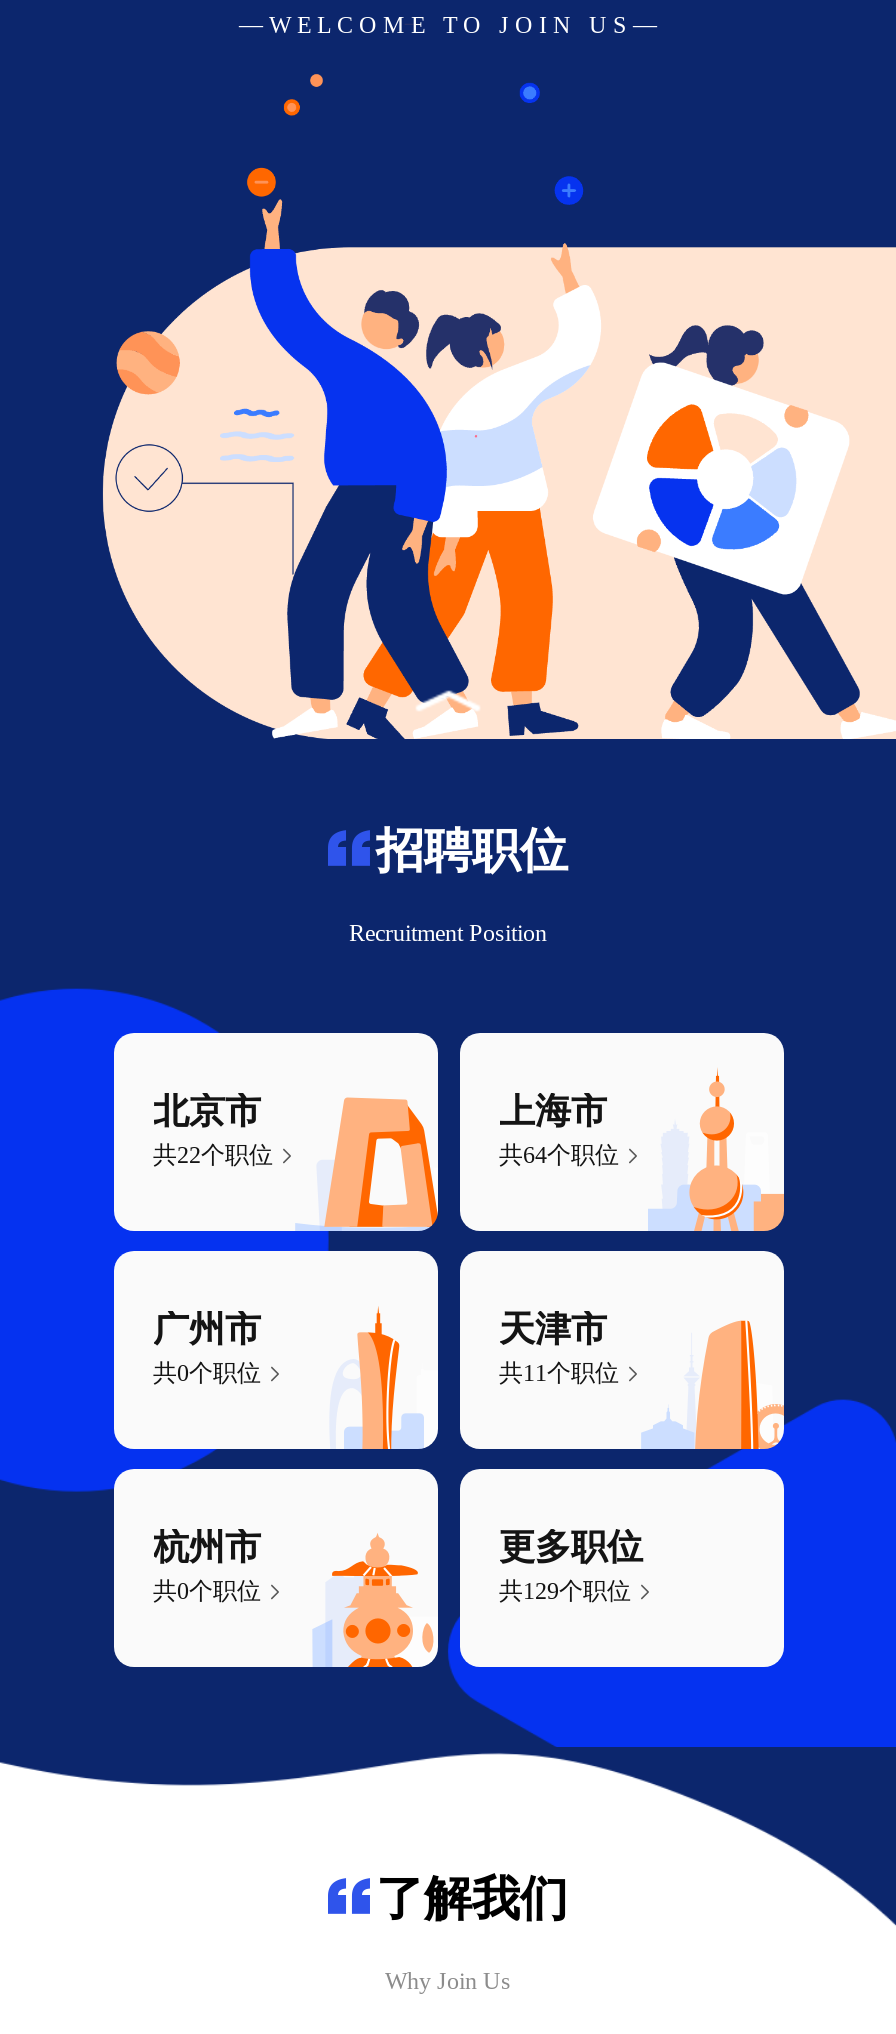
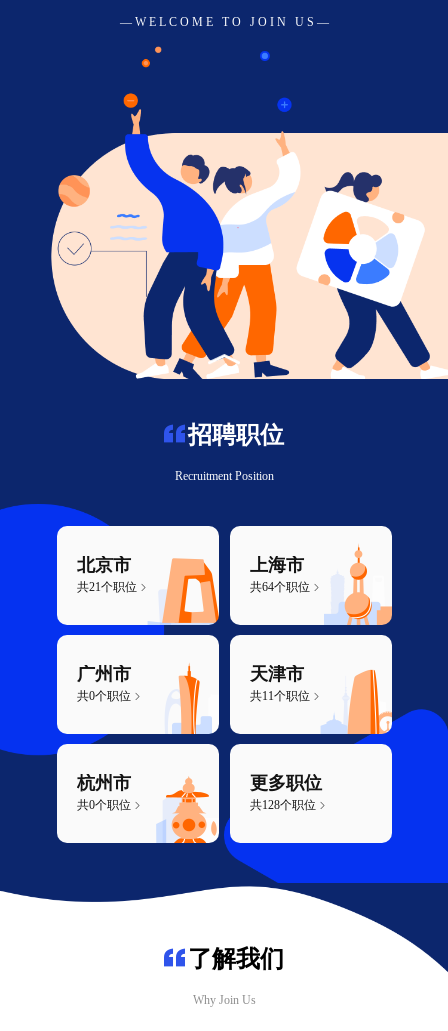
- 共22个职位
+ 共21个职位

- 共129个职位
+ 共128个职位
